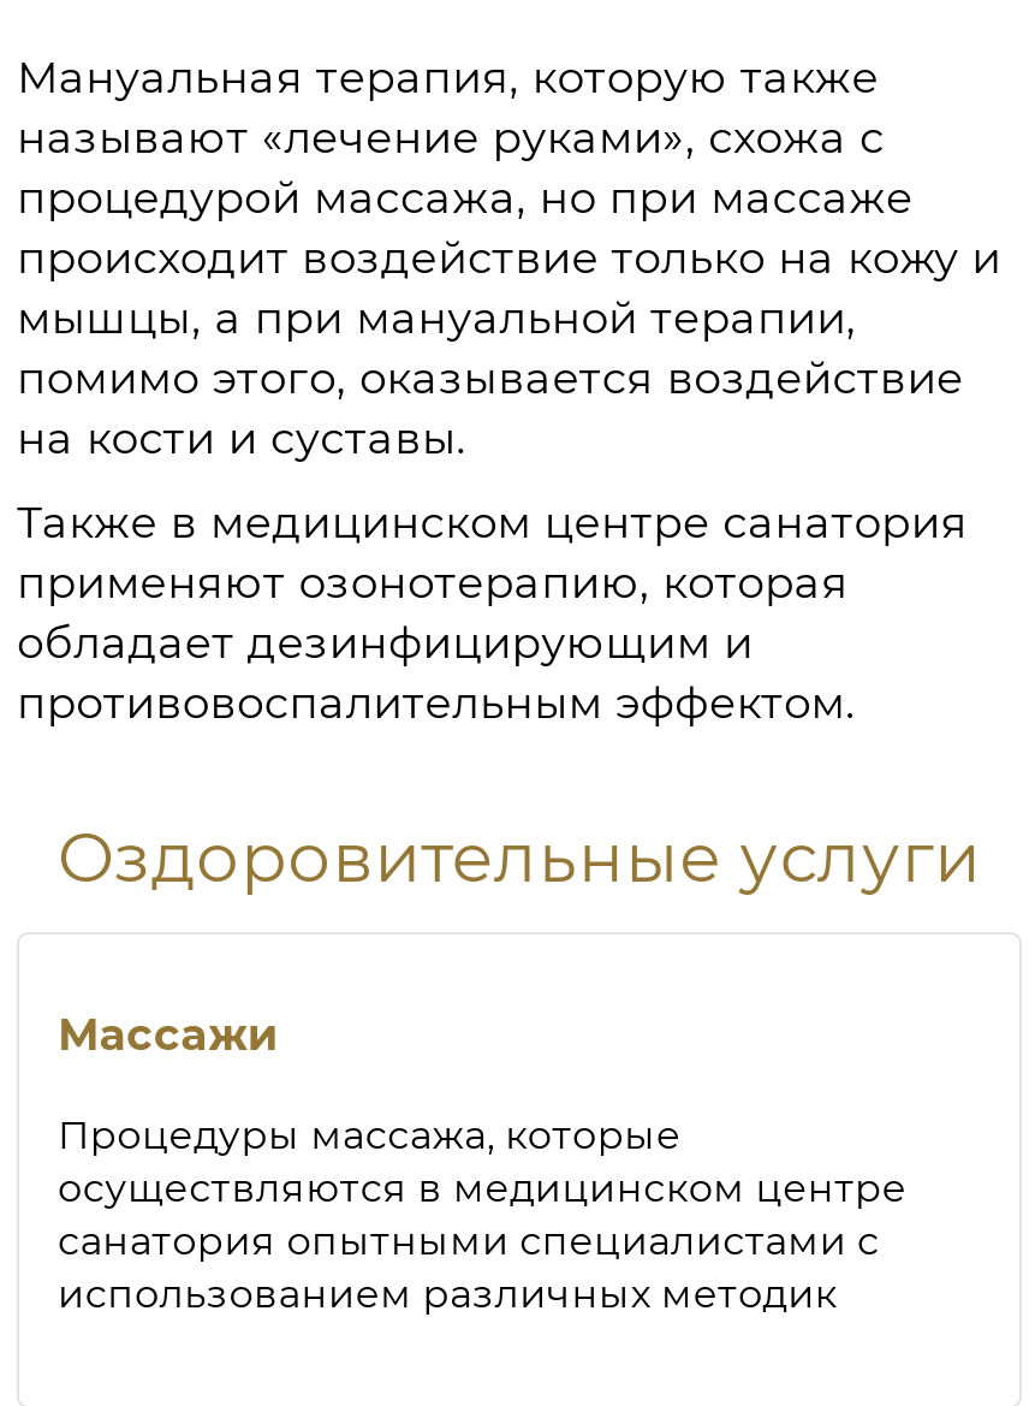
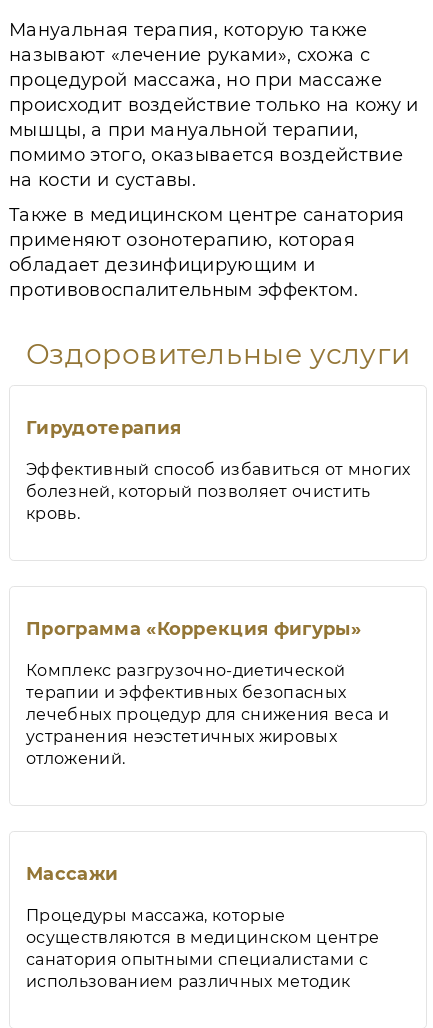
+ Гирудотерапия
+ Эффективный способ избавиться от многих
+ болезней, который позволяет очистить
+ кровь.

+ Программа «Коррекция фигуры»
+ Комплекс разгрузочно-диетической
+ терапии и эффективных безопасных
+ лечебных процедур для снижения веса и
+ устранения неэстетичных жировых
+ отложений.
